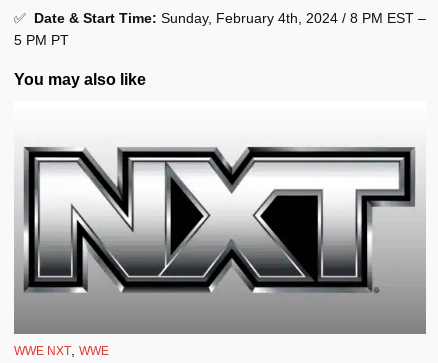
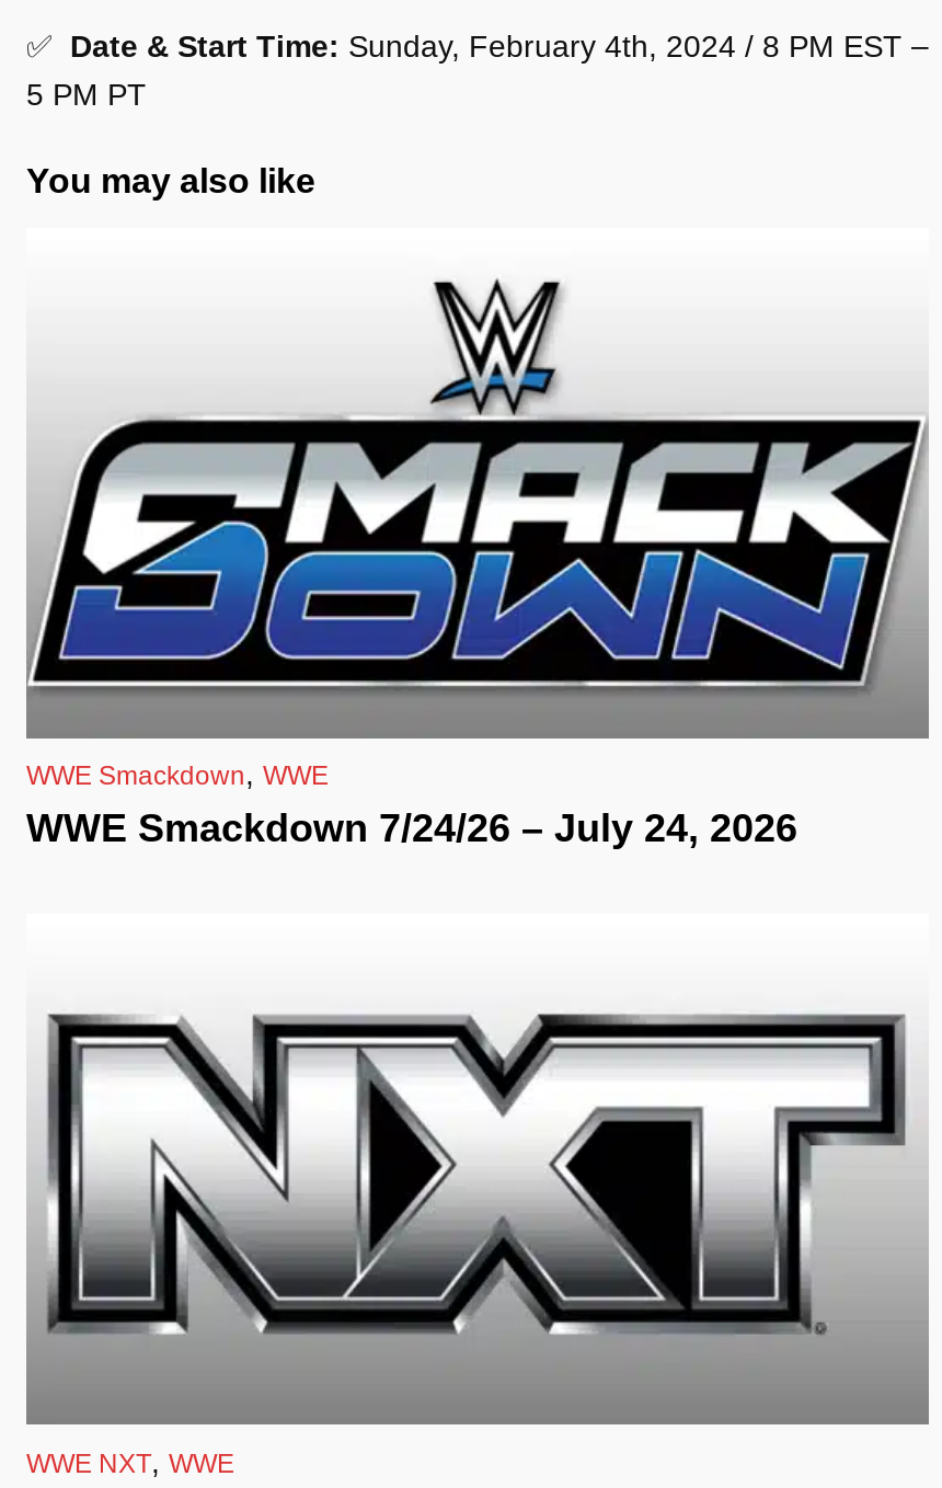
+ [image]
+ WWE Smackdown, WWE
+ WWE Smackdown 7/24/26 – July 24, 2026
